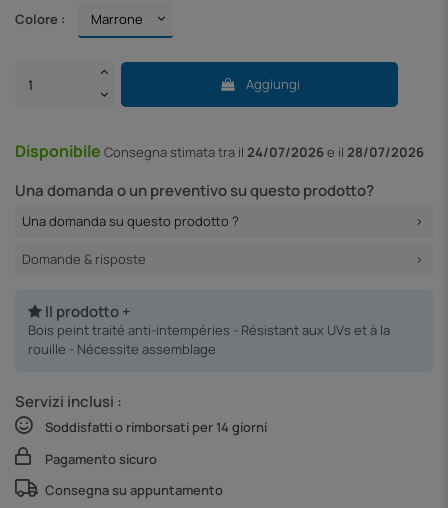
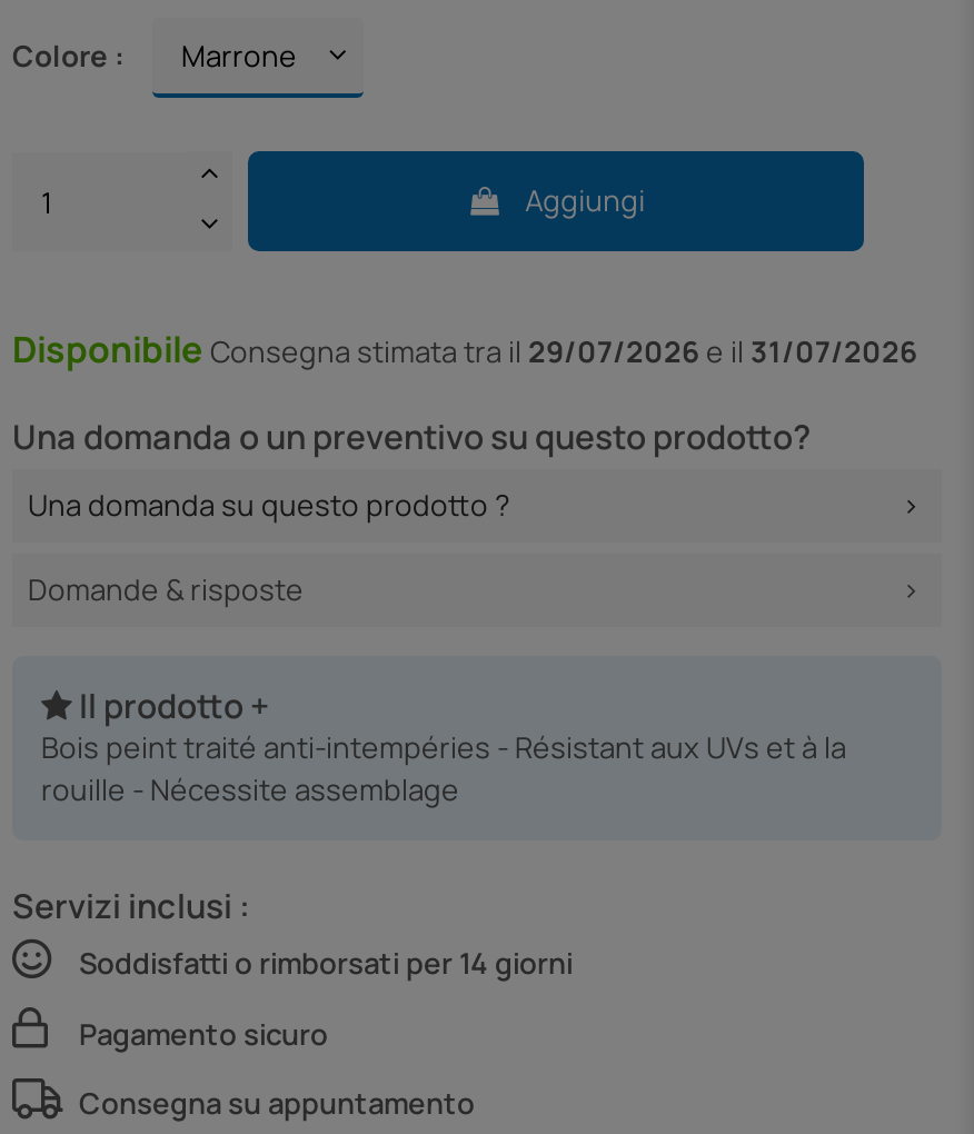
- Disponibile Consegna stimata tra il 24/07/2026 e il 28/07/2026
+ Disponibile Consegna stimata tra il 29/07/2026 e il 31/07/2026
